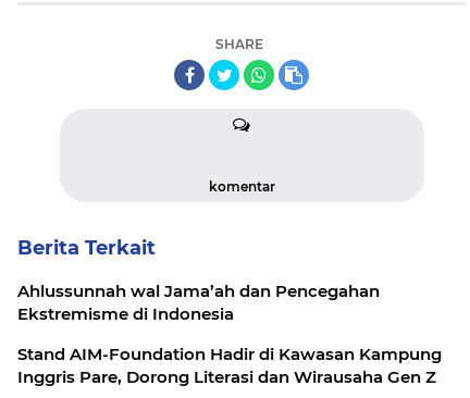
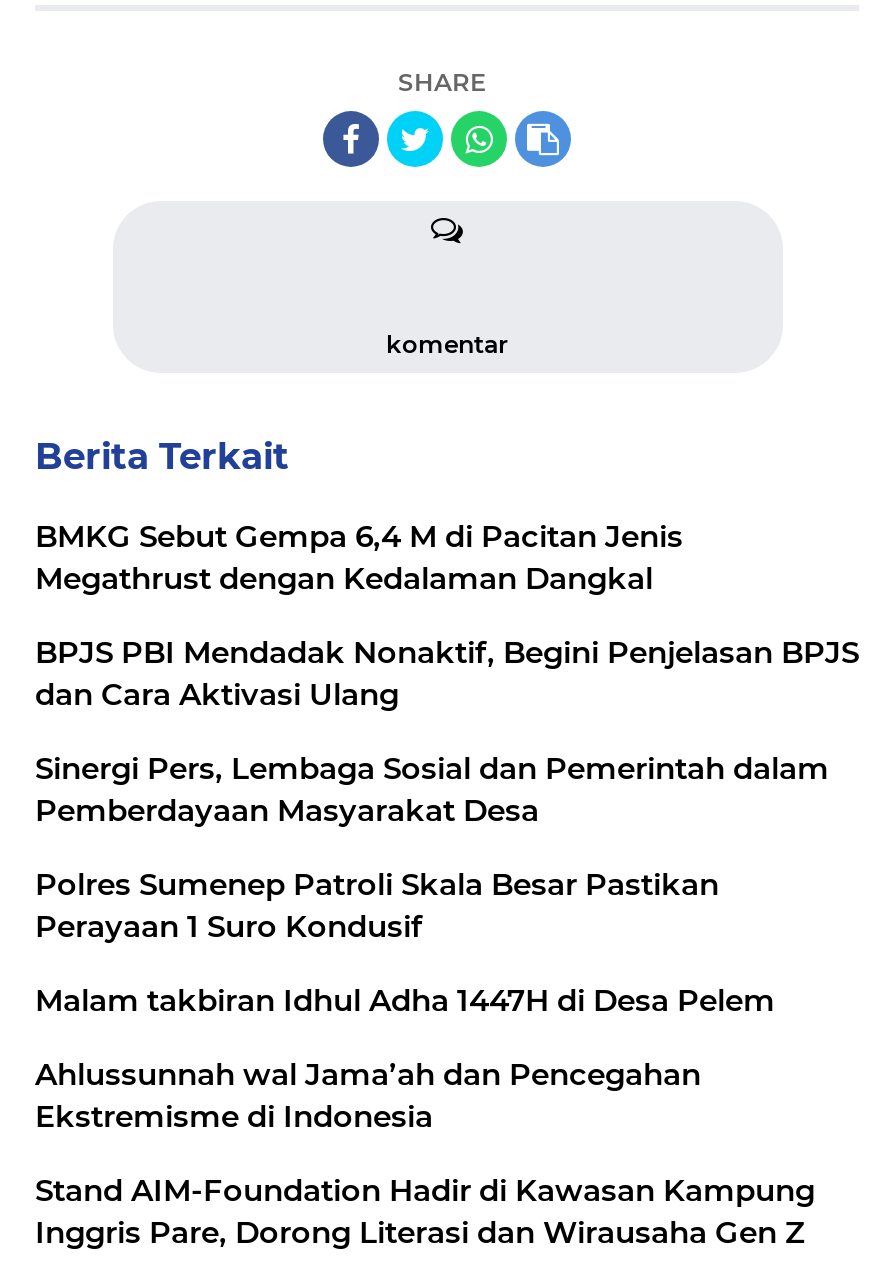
+ BMKG Sebut Gempa 6,4 M di Pacitan Jenis
+ Megathrust dengan Kedalaman Dangkal
+ BPJS PBI Mendadak Nonaktif, Begini Penjelasan BPJS
+ dan Cara Aktivasi Ulang
+ Sinergi Pers, Lembaga Sosial dan Pemerintah dalam
+ Pemberdayaan Masyarakat Desa
+ Polres Sumenep Patroli Skala Besar Pastikan
+ Perayaan 1 Suro Kondusif
+ Malam takbiran Idhul Adha 1447H di Desa Pelem
